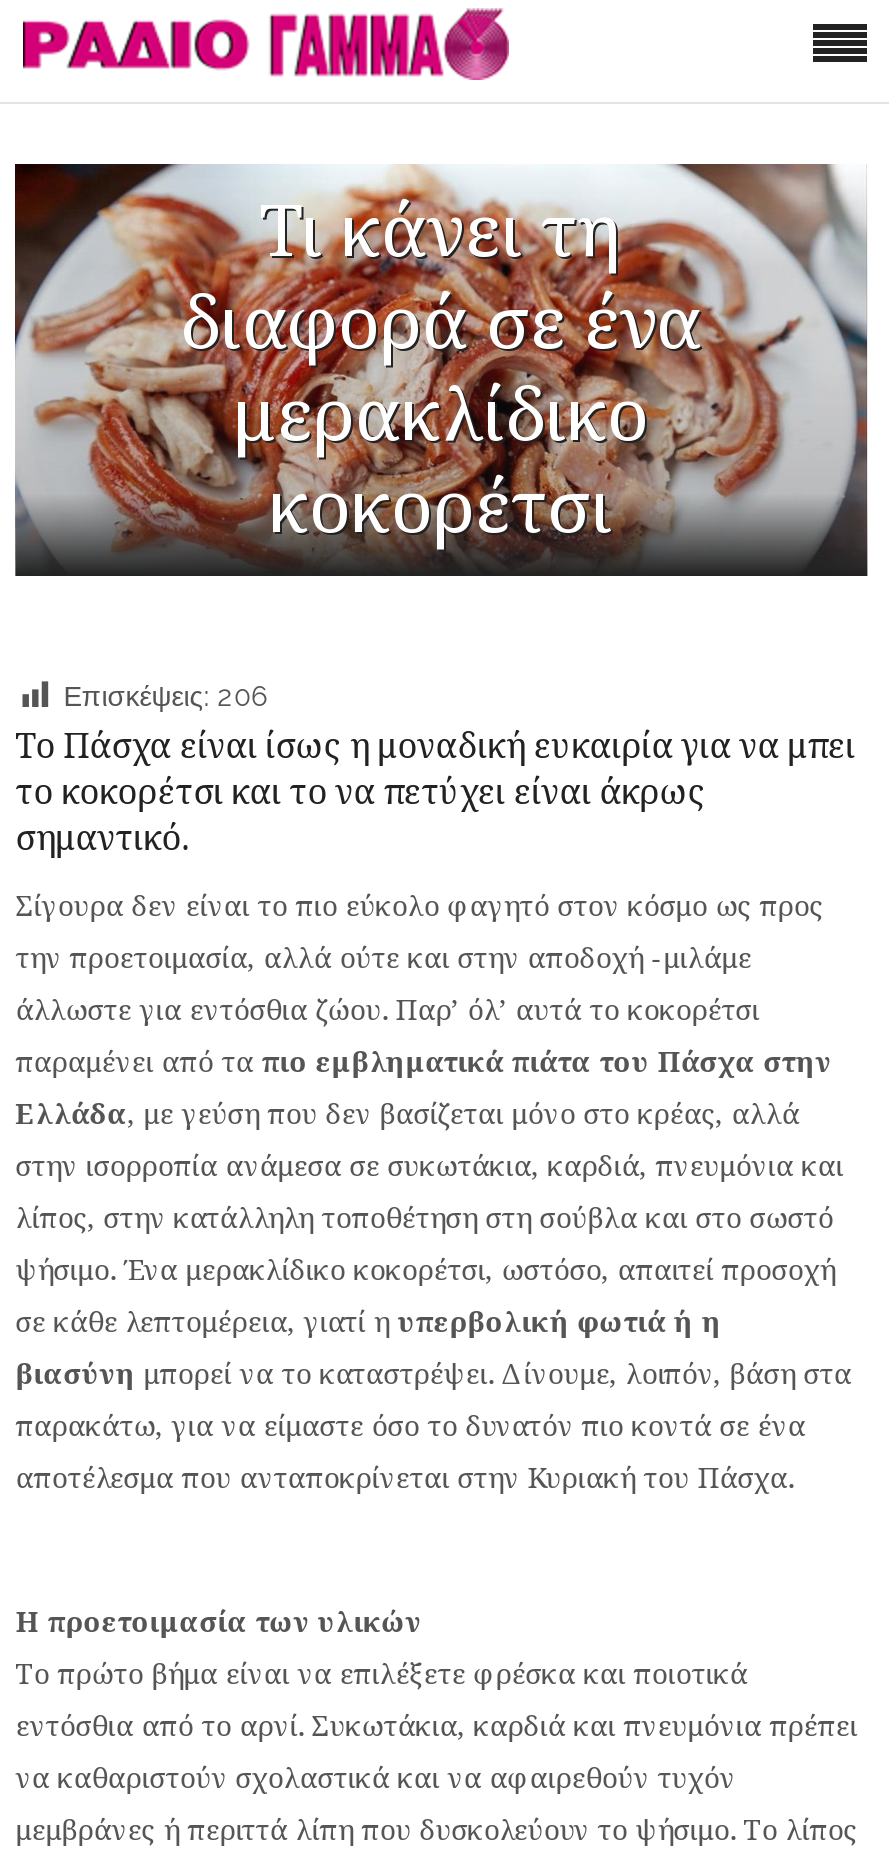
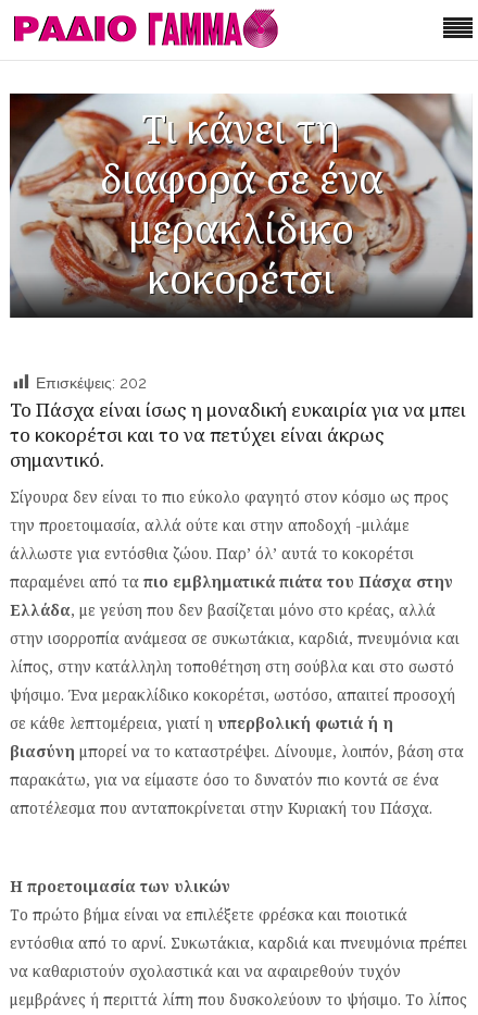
- Επισκέψεις: 206
+ Επισκέψεις: 202
